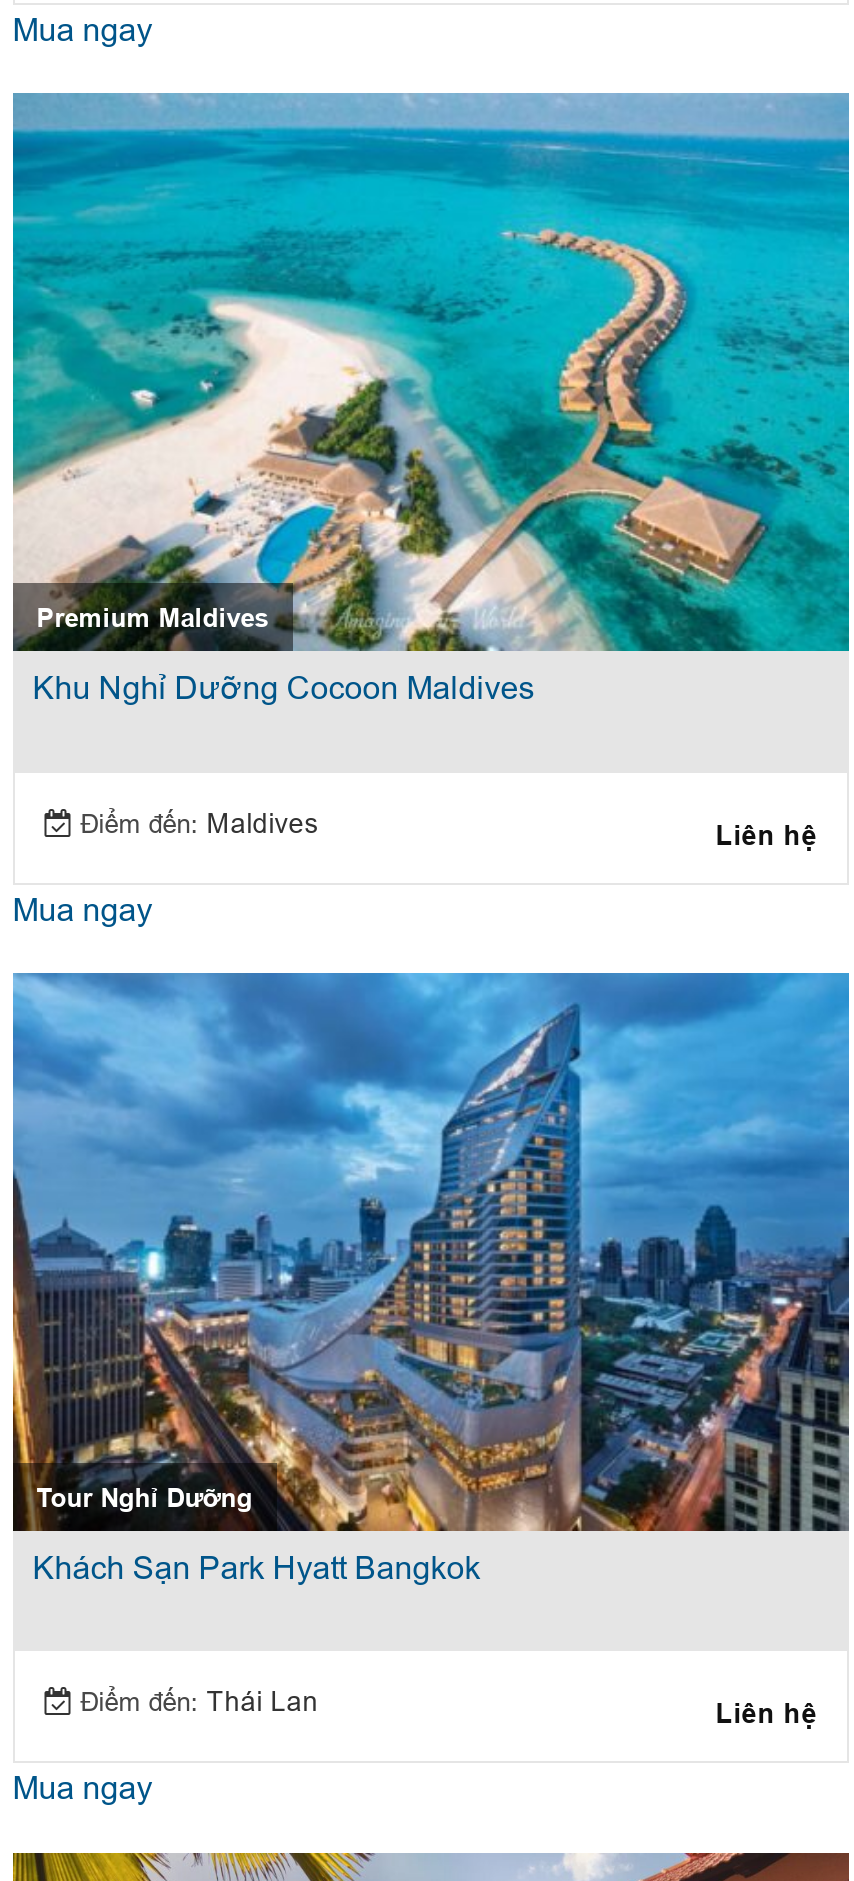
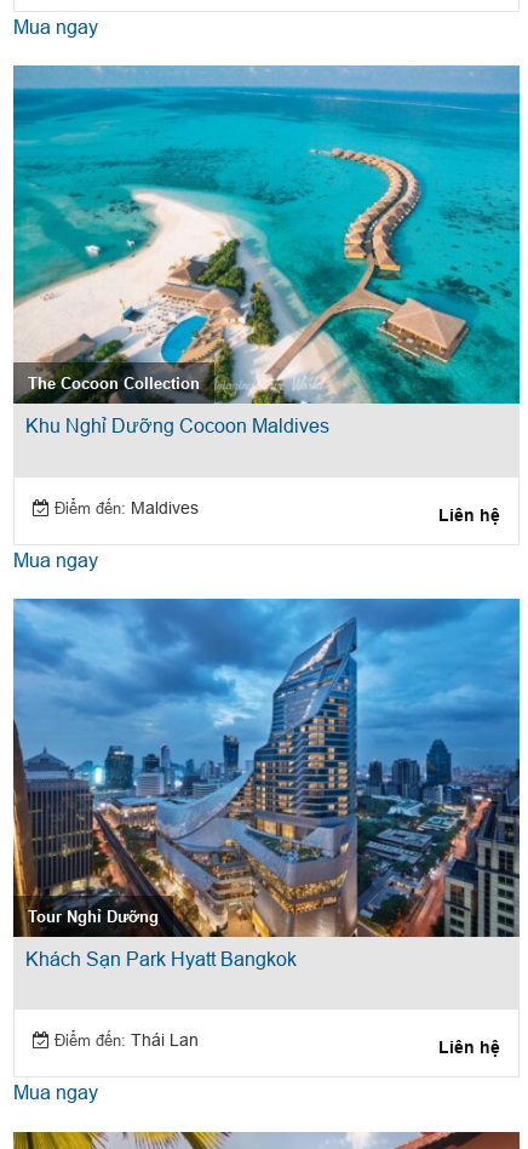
- Premium Maldives
+ The Cocoon Collection
